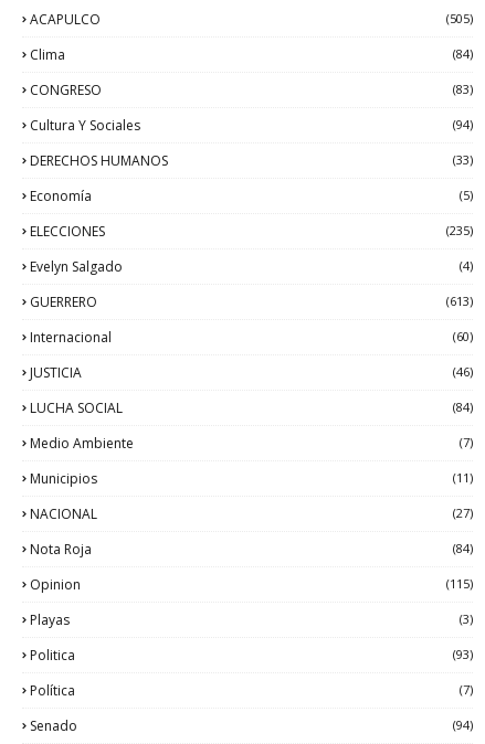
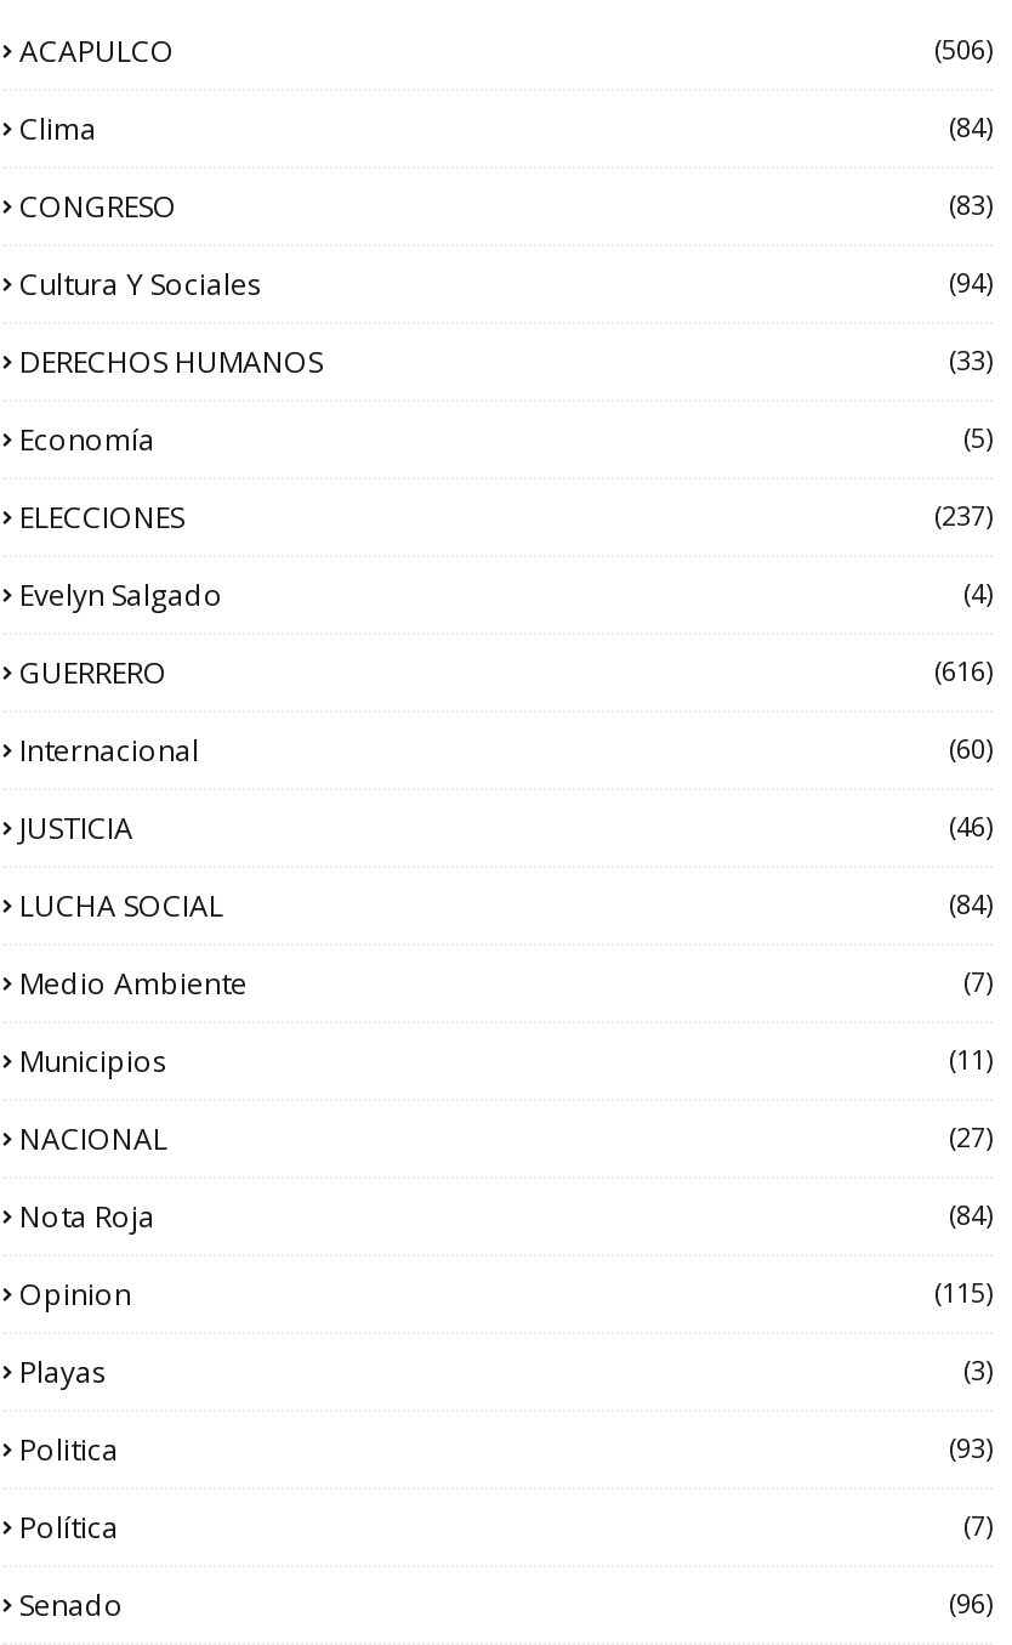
- (505)
+ (506)

- (235)
+ (237)

- (613)
+ (616)

- (94)
+ (96)
